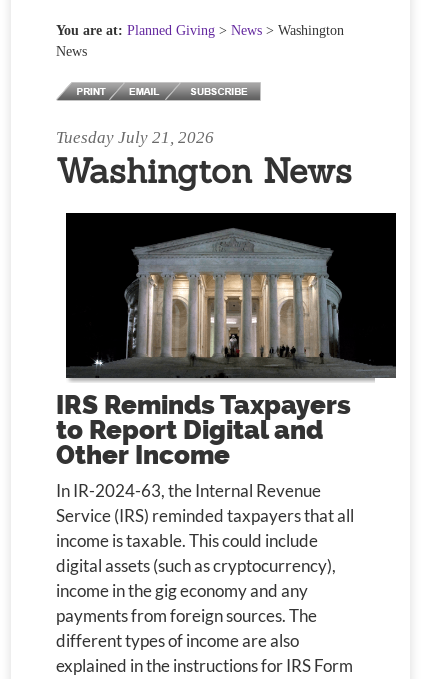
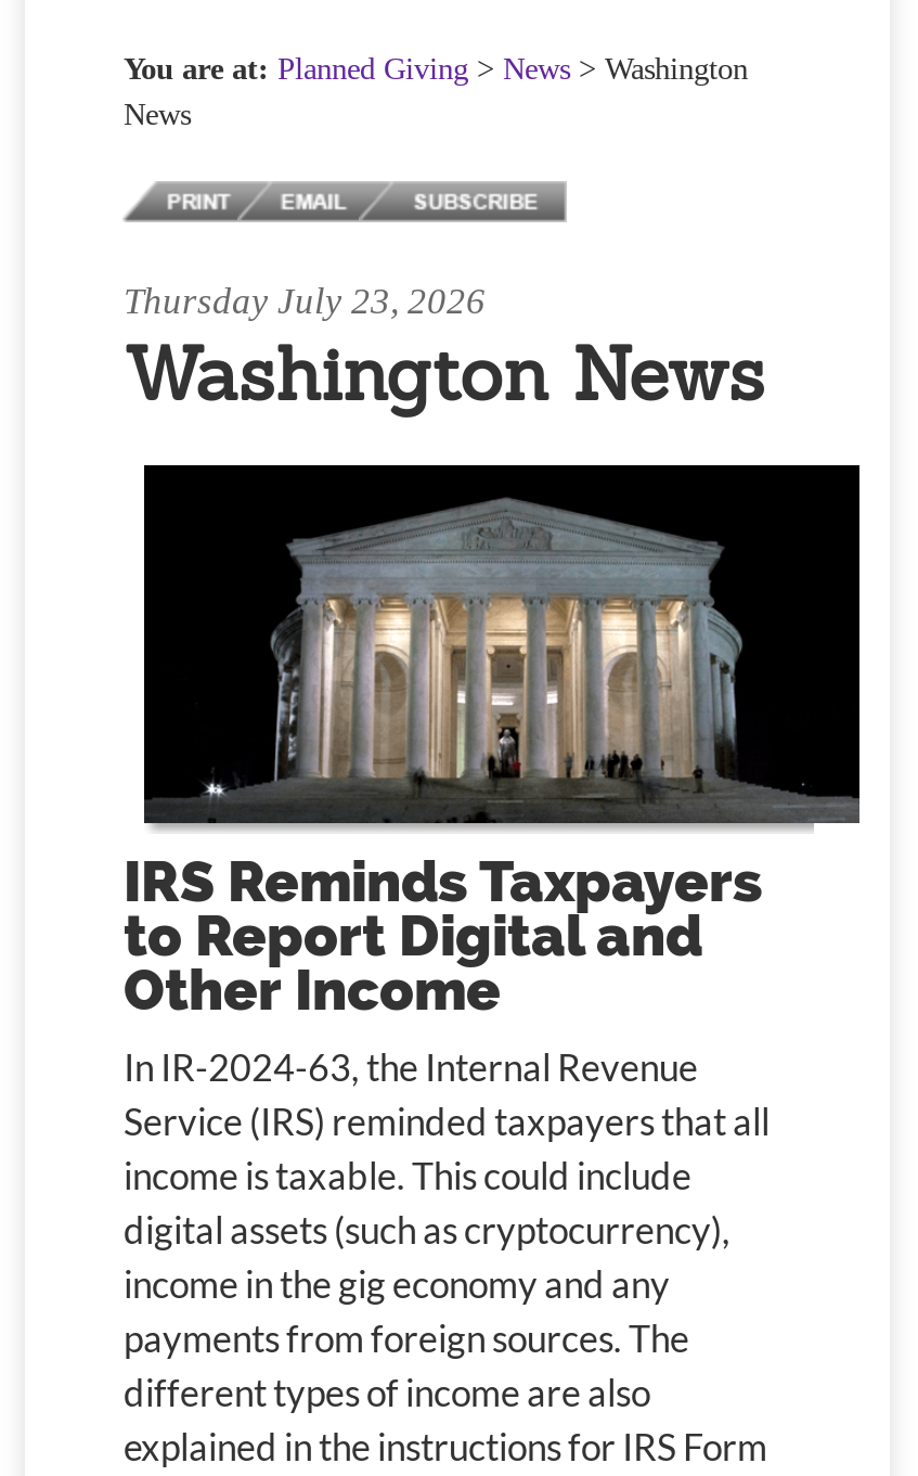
- Tuesday July 21, 2026
+ Thursday July 23, 2026
